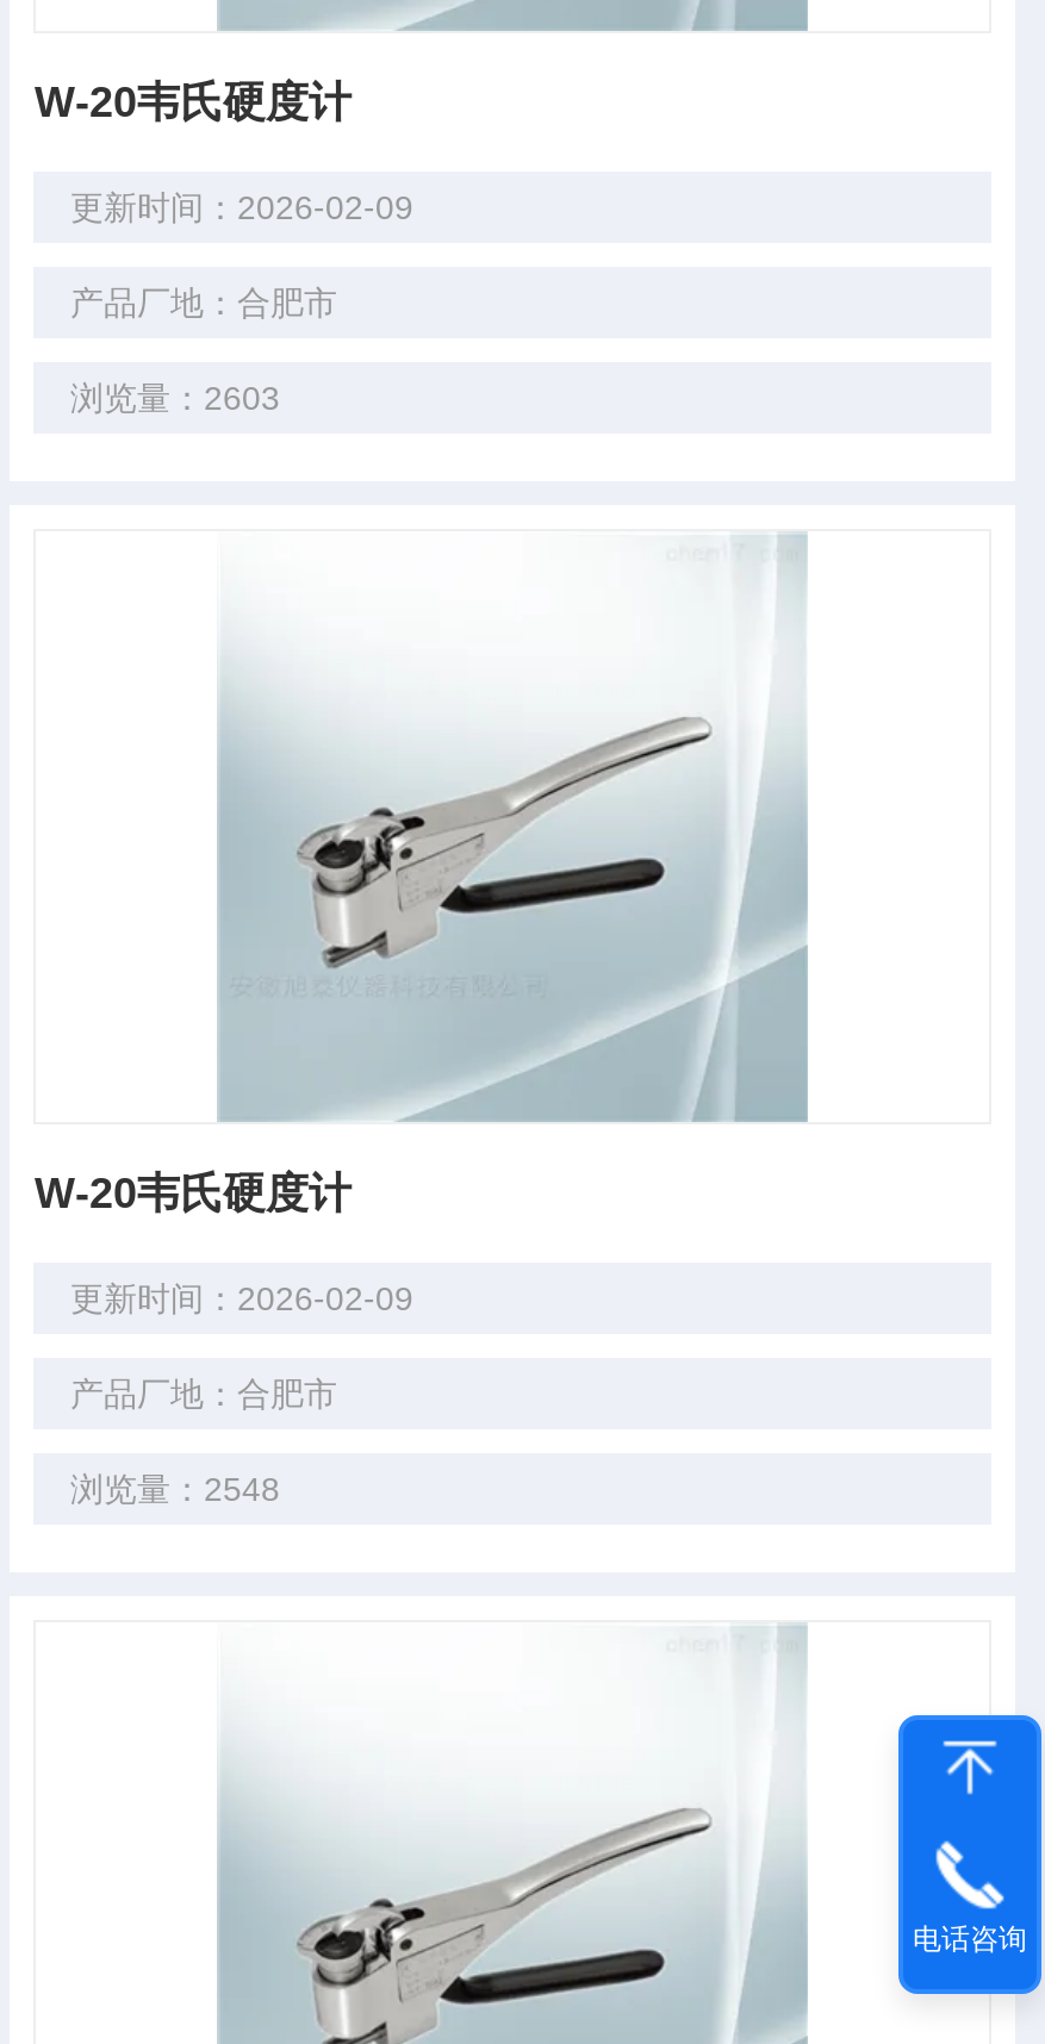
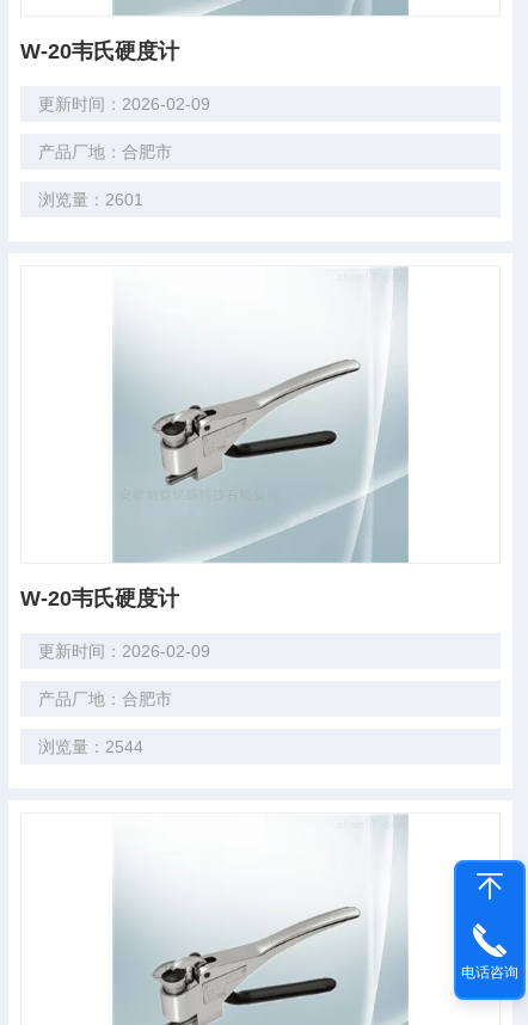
- 浏览量：2603
+ 浏览量：2601

- 浏览量：2548
+ 浏览量：2544
